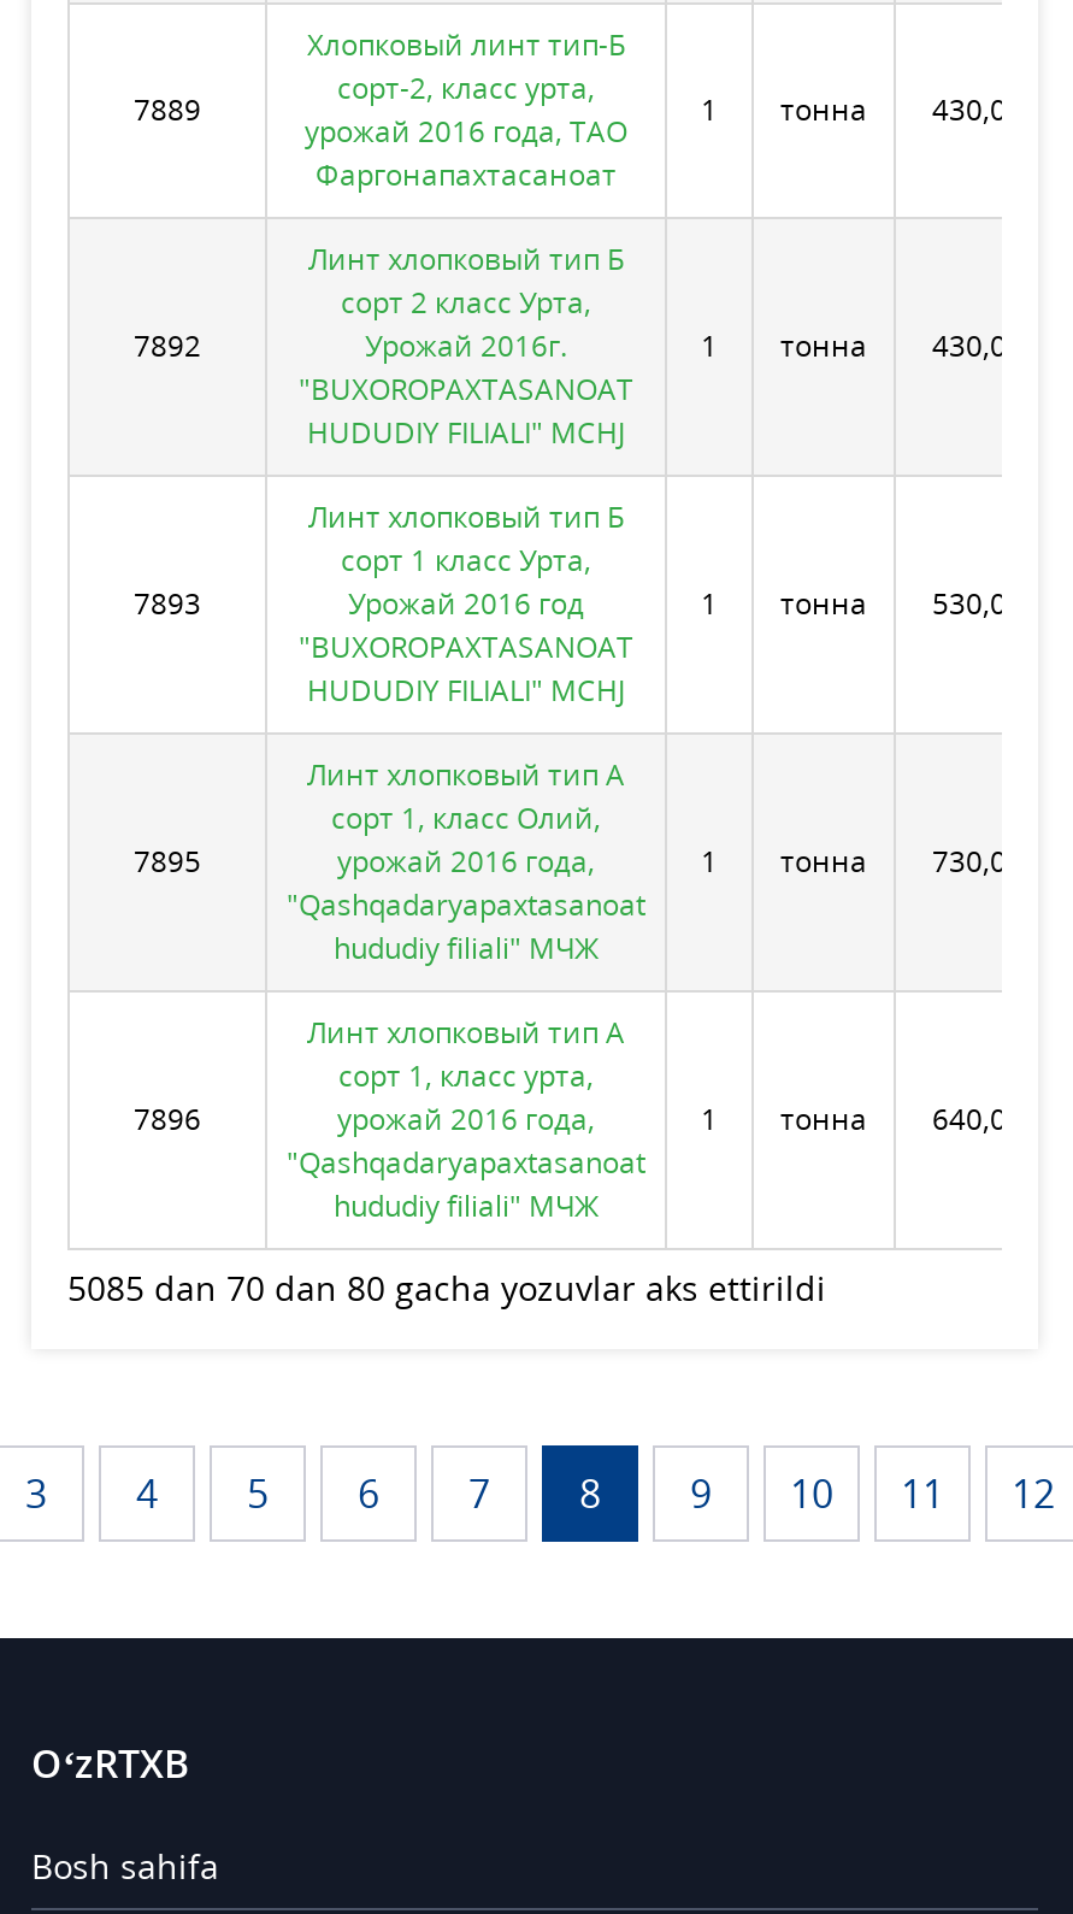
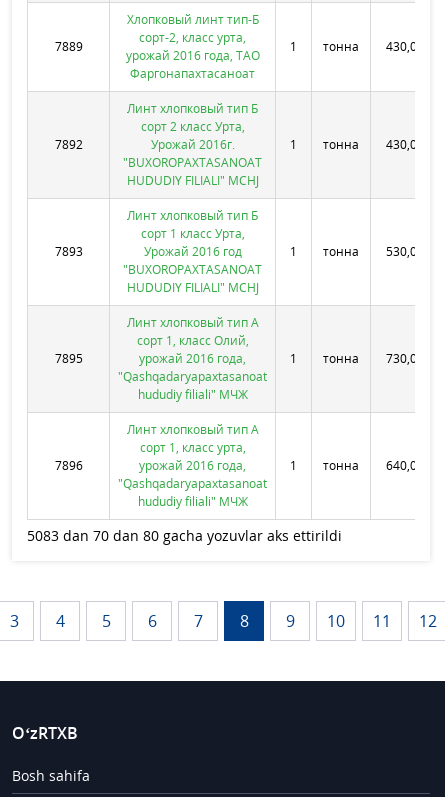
- 5085 dan 70 dan 80 gacha yozuvlar aks ettirildi
+ 5083 dan 70 dan 80 gacha yozuvlar aks ettirildi
